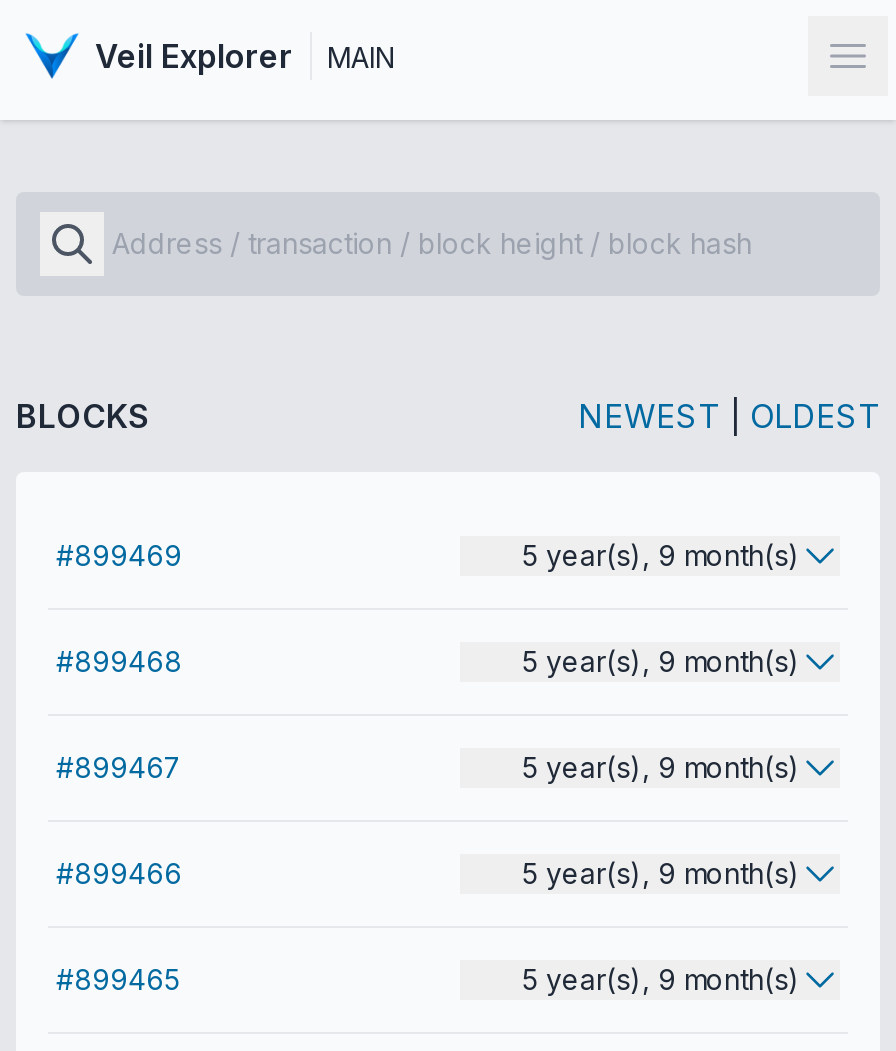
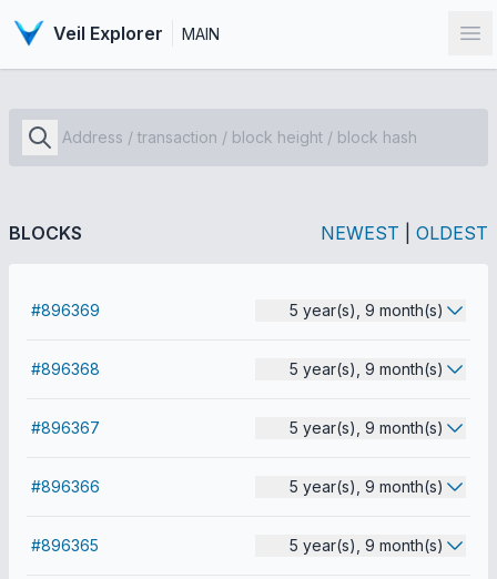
- #899469
+ #896369

- #899468
+ #896368

- #899467
+ #896367

- #899466
+ #896366

- #899465
+ #896365
